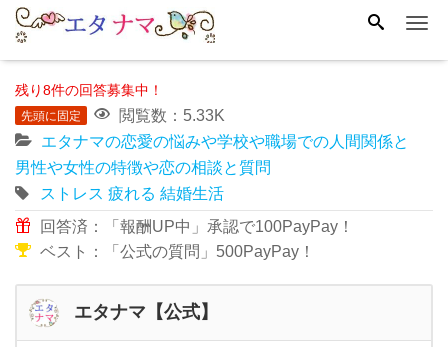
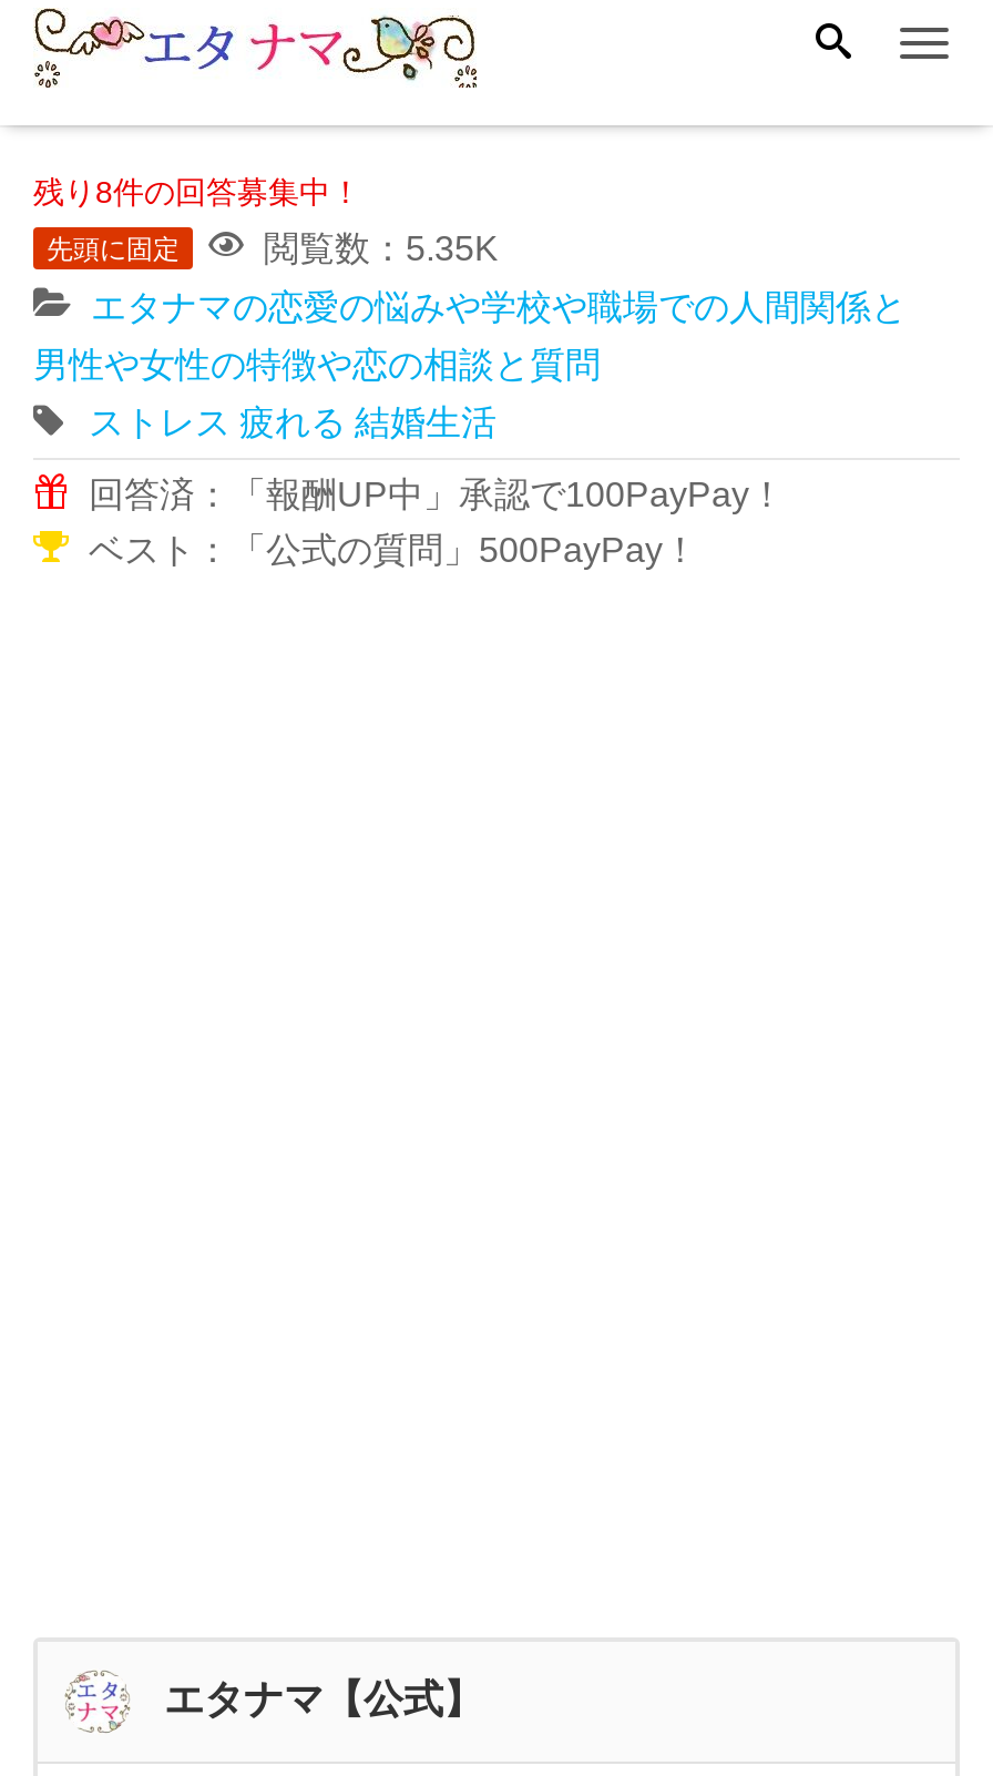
- 閲覧数：5.33K
+ 閲覧数：5.35K
